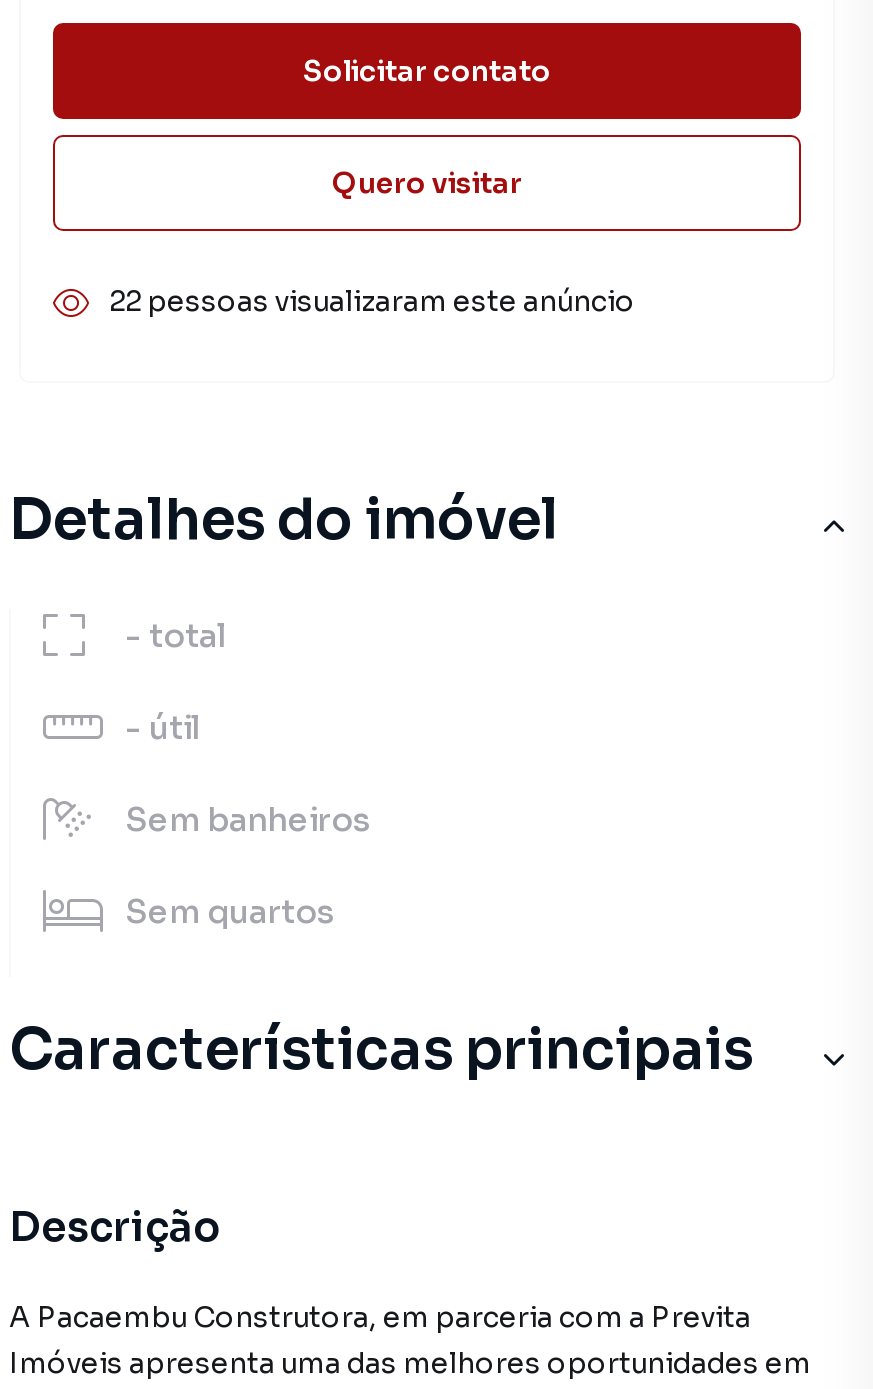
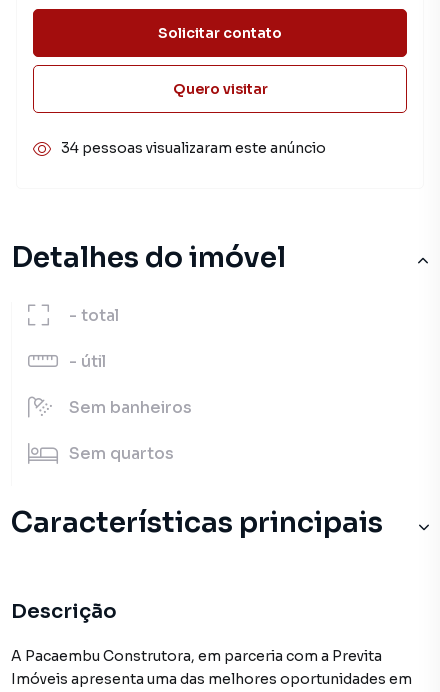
- 22 pessoas visualizaram este anúncio
+ 34 pessoas visualizaram este anúncio
